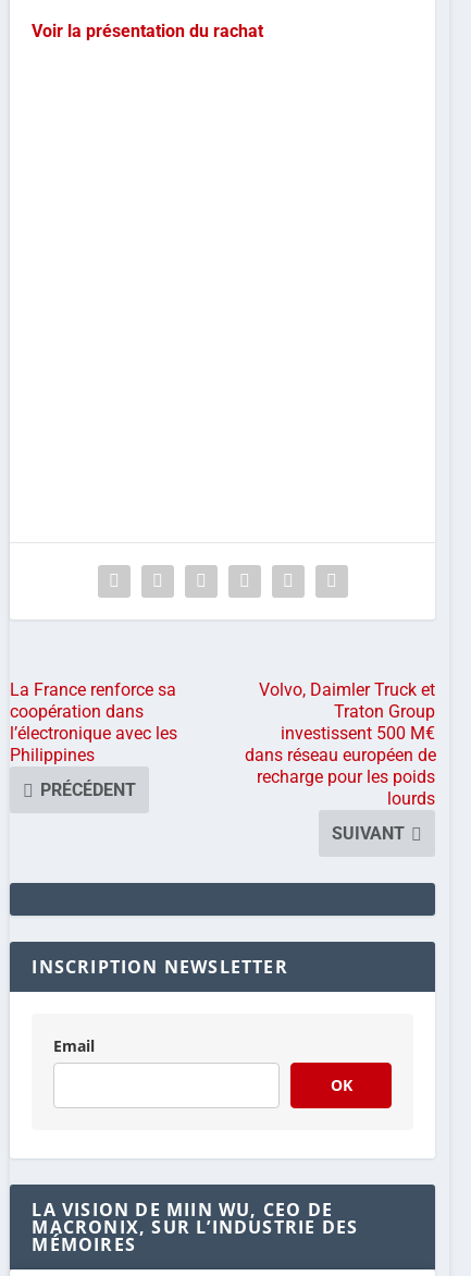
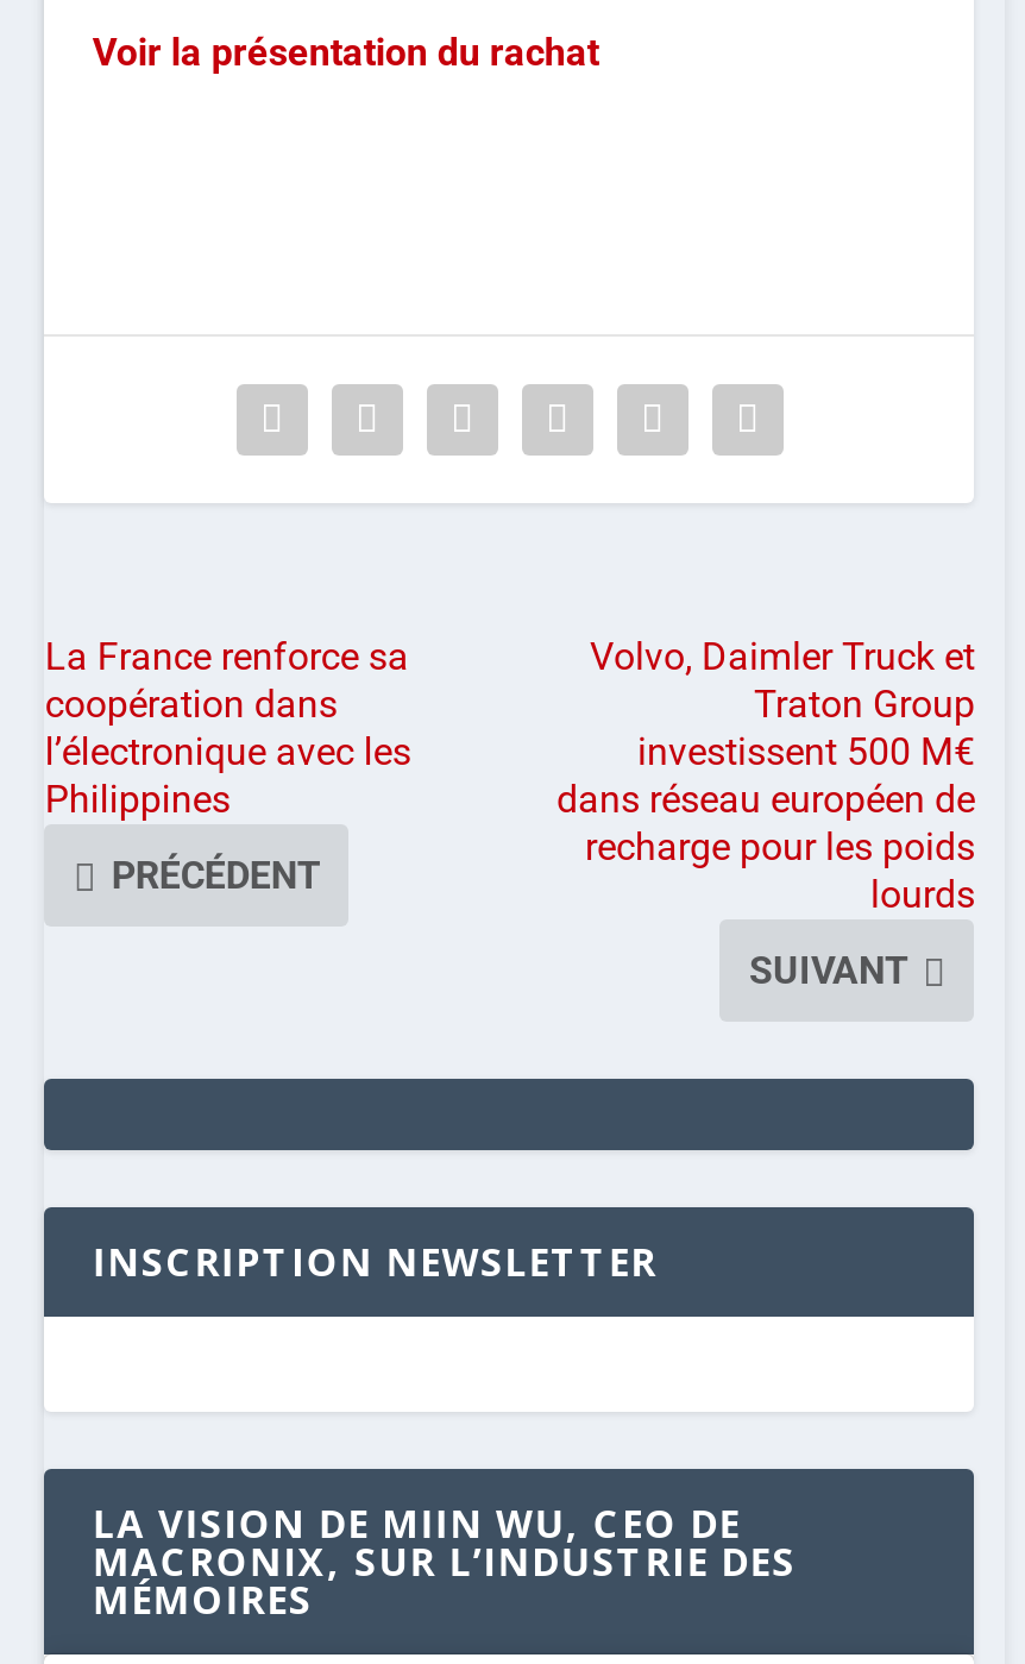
- Email
- OK
